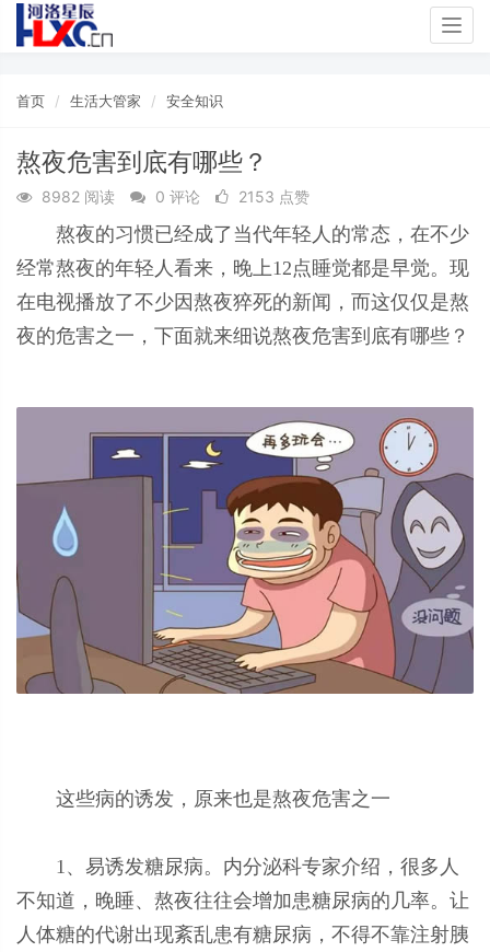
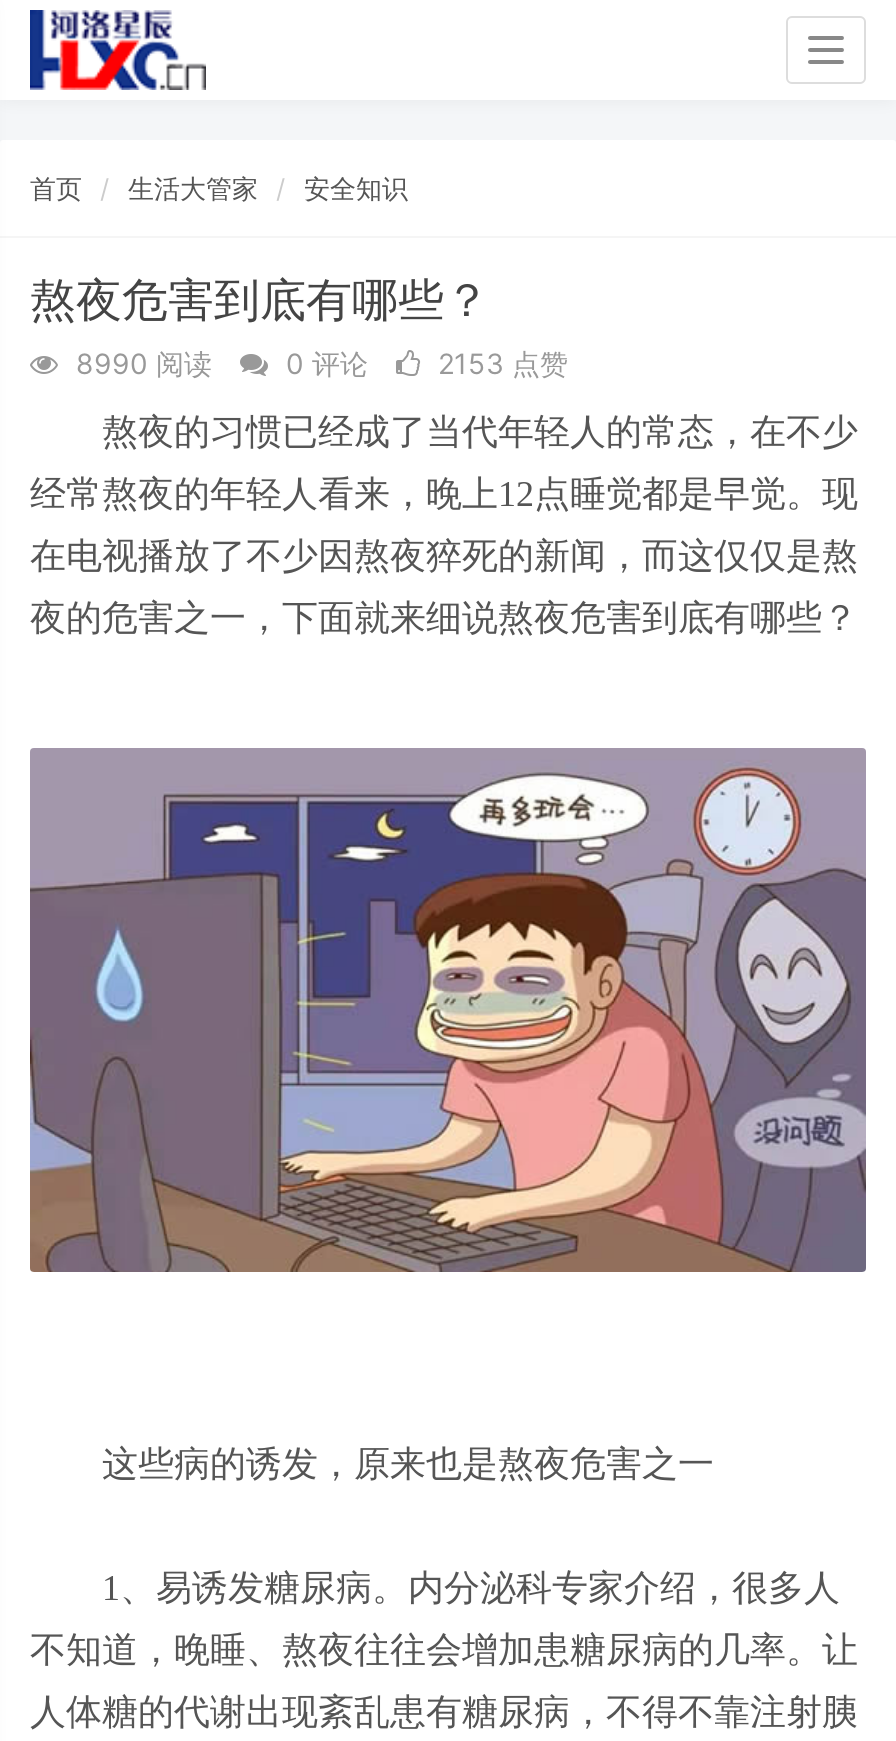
- 8982 阅读 0 评论 2153 点赞
+ 8990 阅读 0 评论 2153 点赞
